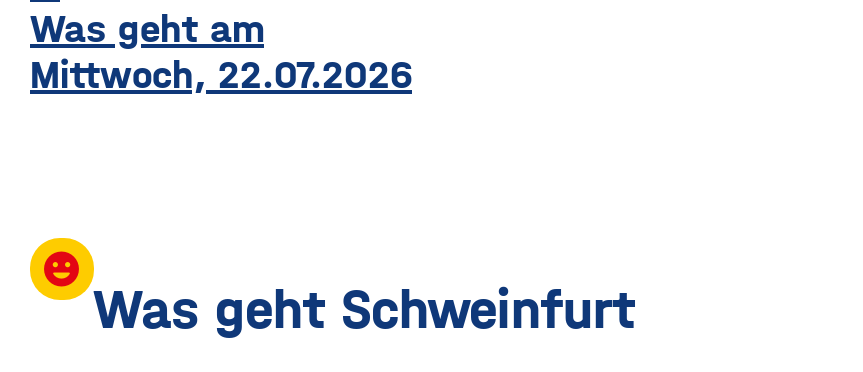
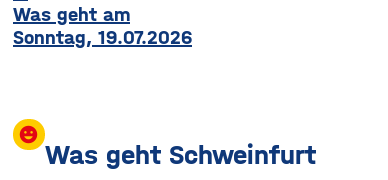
- Mittwoch, 22.07.2026
+ Sonntag, 19.07.2026
